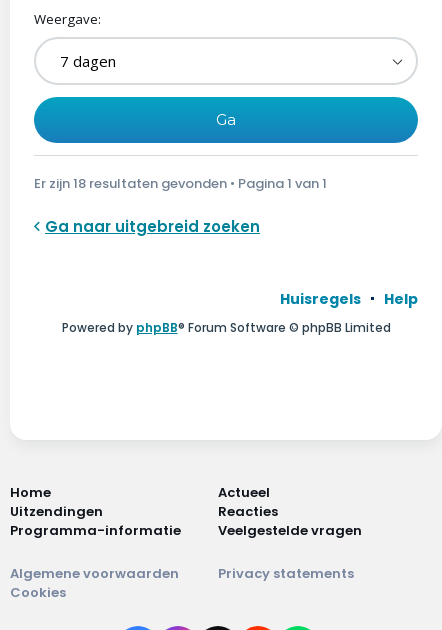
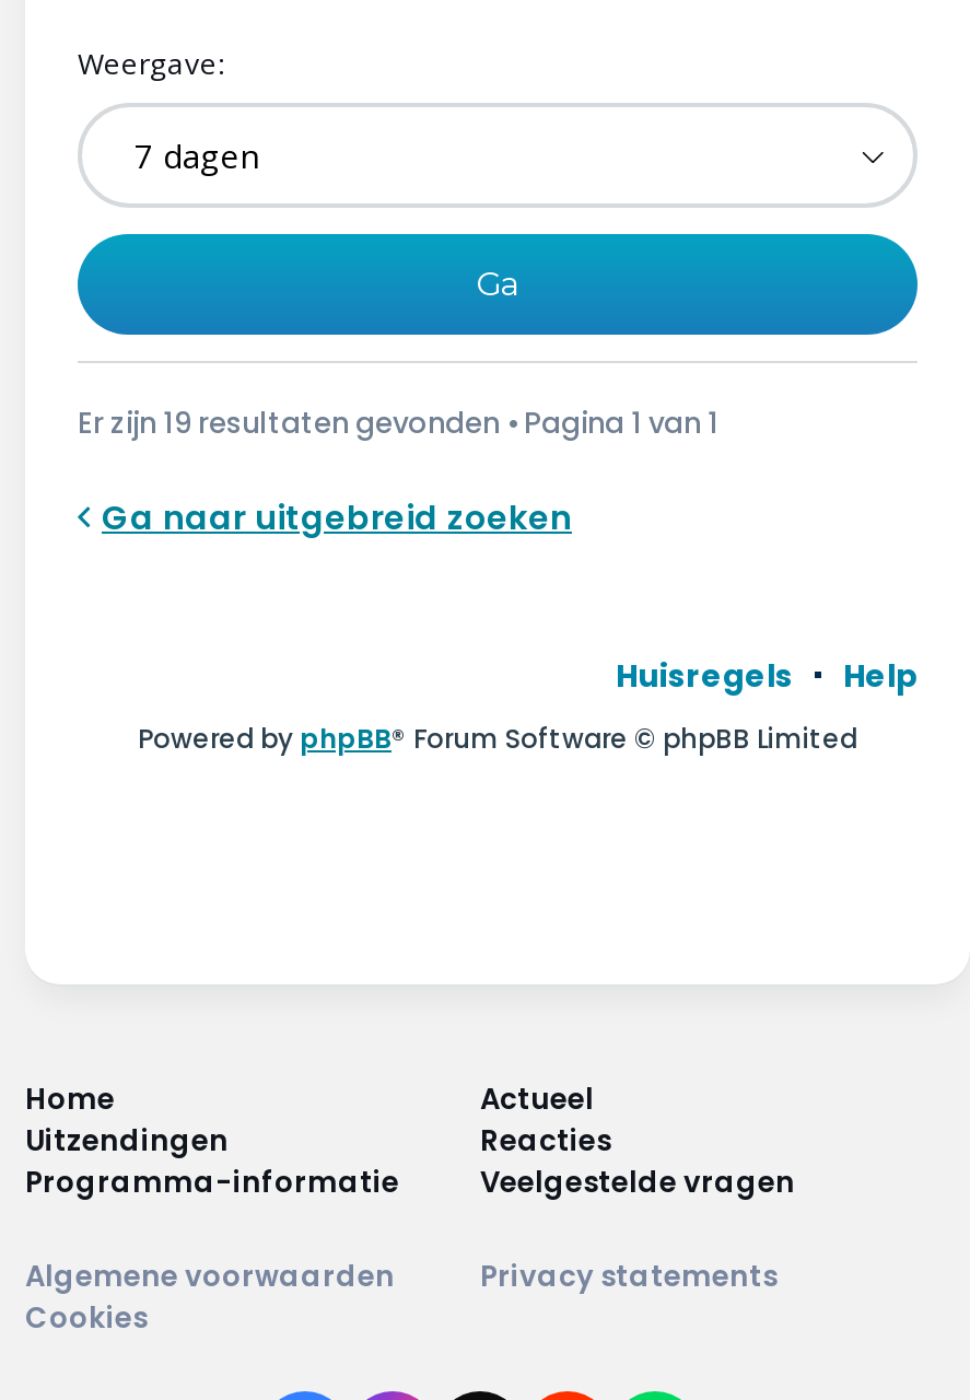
- Er zijn 18 resultaten gevonden • Pagina 1 van 1
+ Er zijn 19 resultaten gevonden • Pagina 1 van 1
